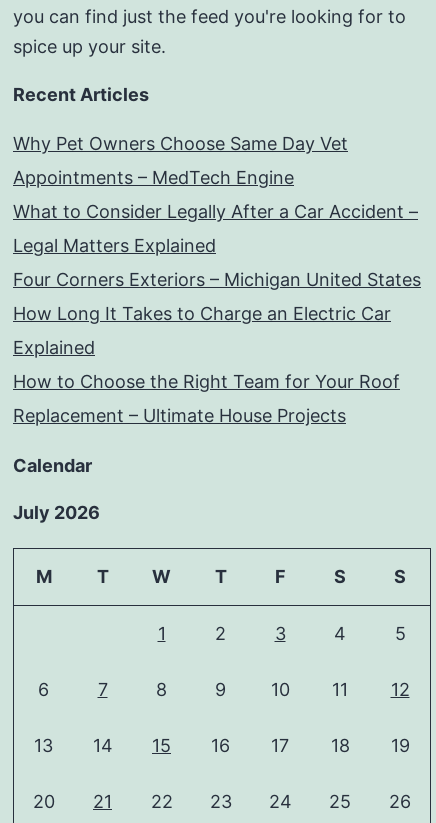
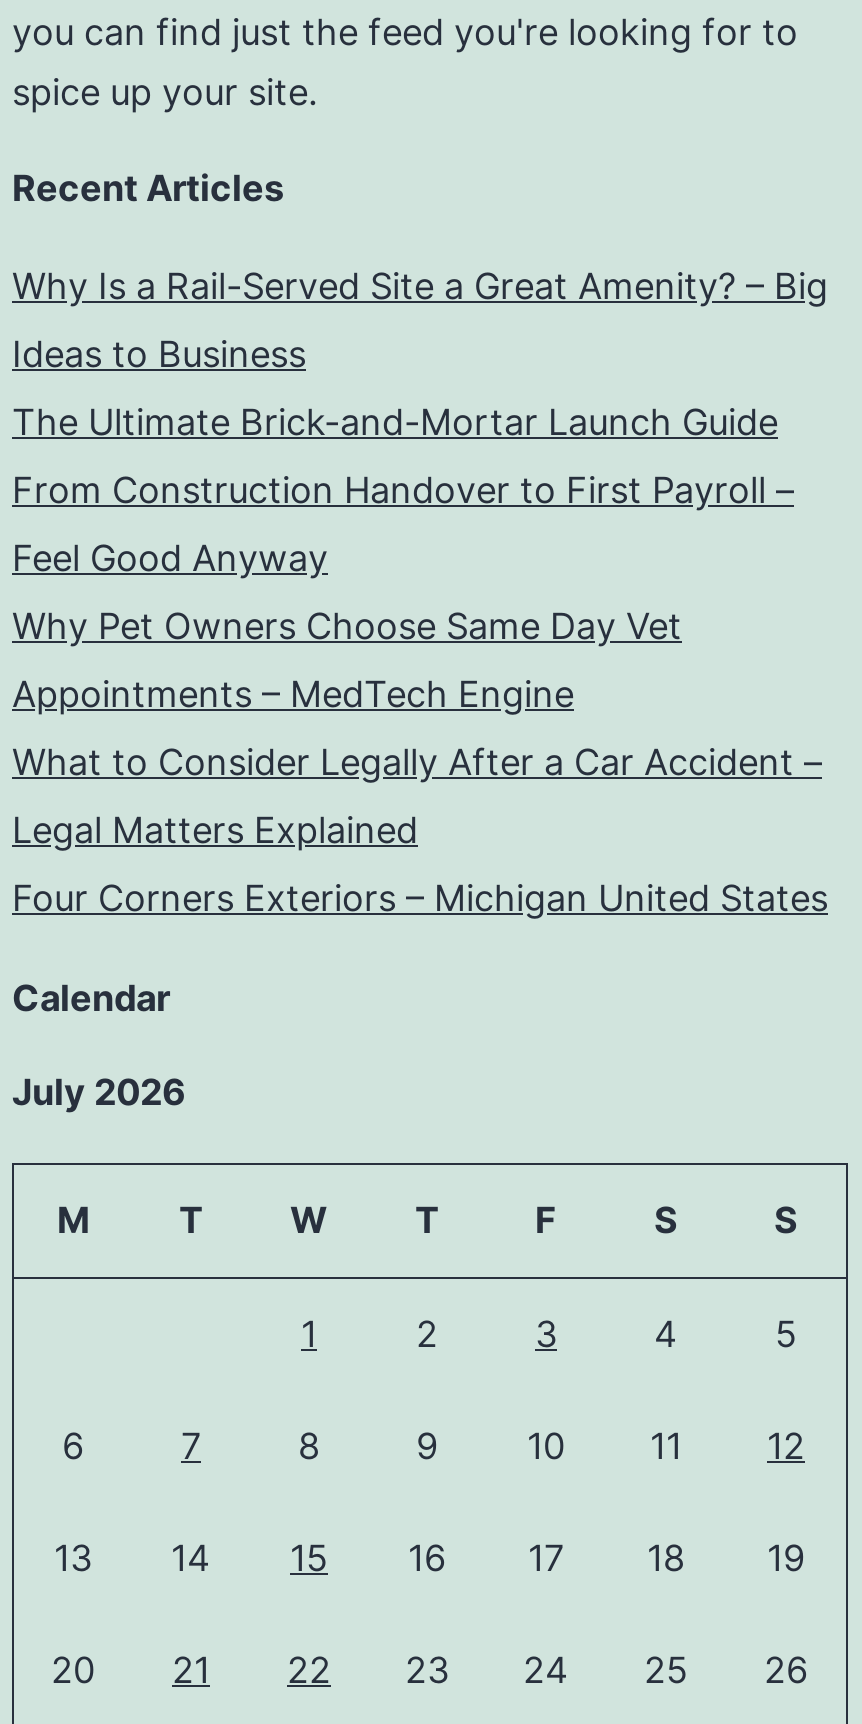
+ Why Is a Rail-Served Site a Great Amenity? – Big
+ Ideas to Business
+ The Ultimate Brick-and-Mortar Launch Guide
+ From Construction Handover to First Payroll –
+ Feel Good Anyway

moved down: Why Pet Owners Choose Same Day Vet | Appointments – MedTech Engine | What to Consider Legally After a Car Accident – | Legal Matters Explained | Four Corners Exteriors – Michigan United States

- How Long It Takes to Charge an Electric Car
- Explained
- How to Choose the Right Team for Your Roof
- Replacement – Ultimate House Projects
